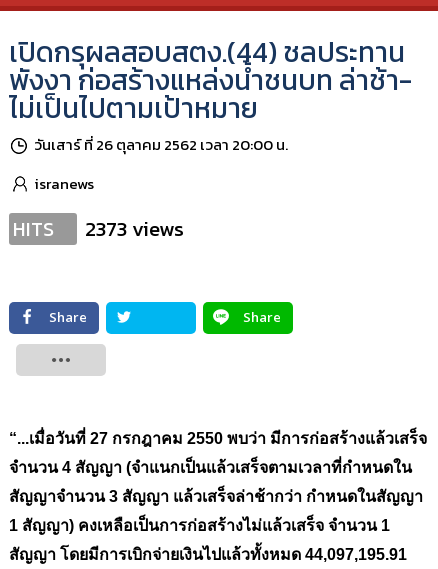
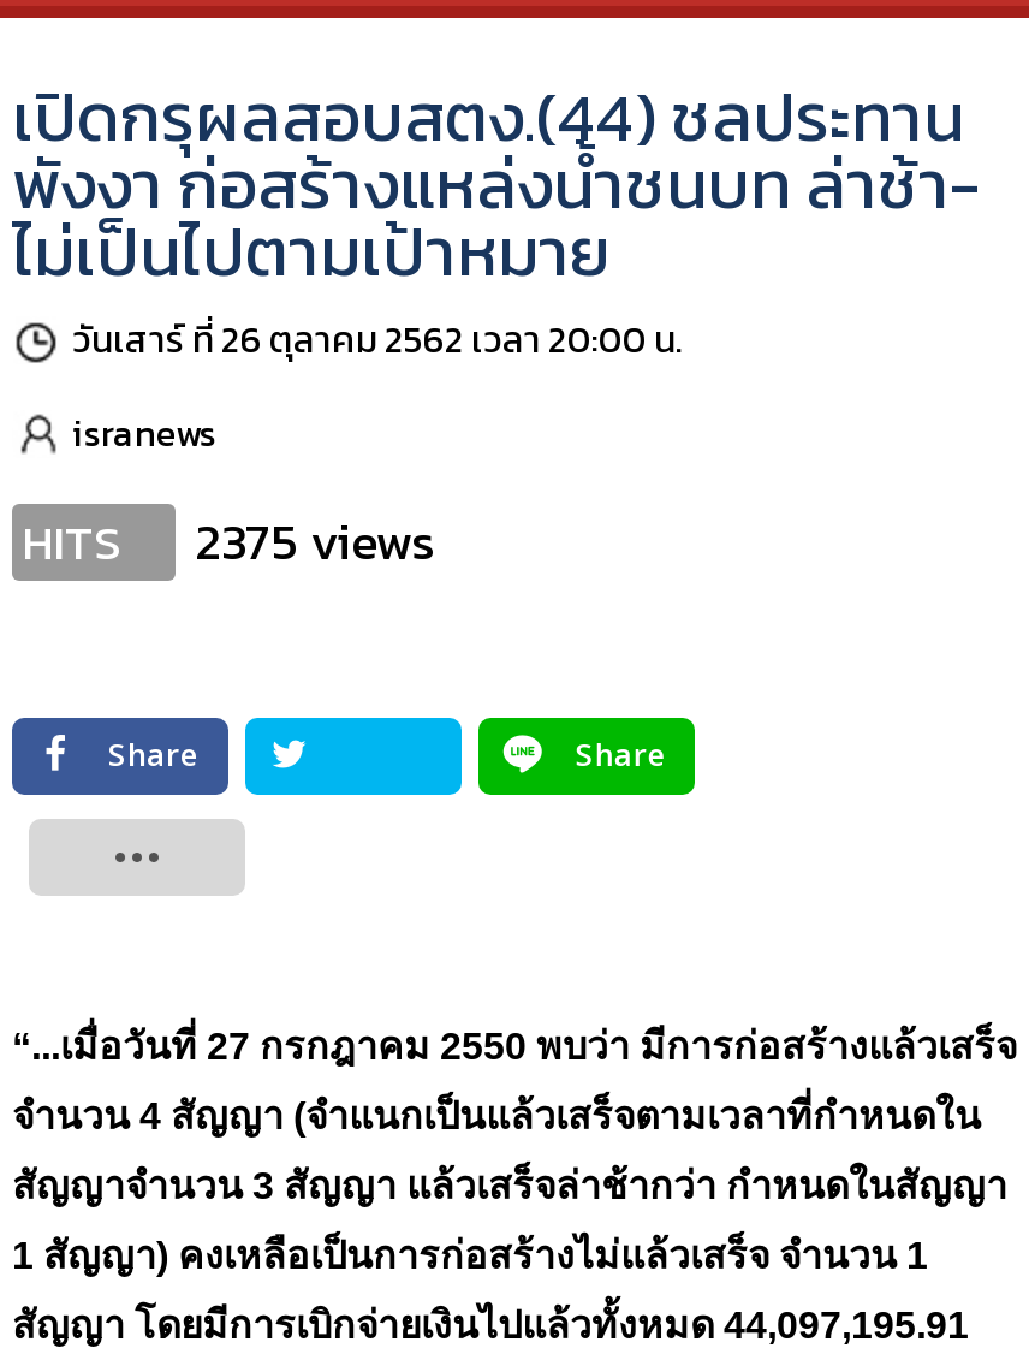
- HITS 2373 views
+ HITS 2375 views
